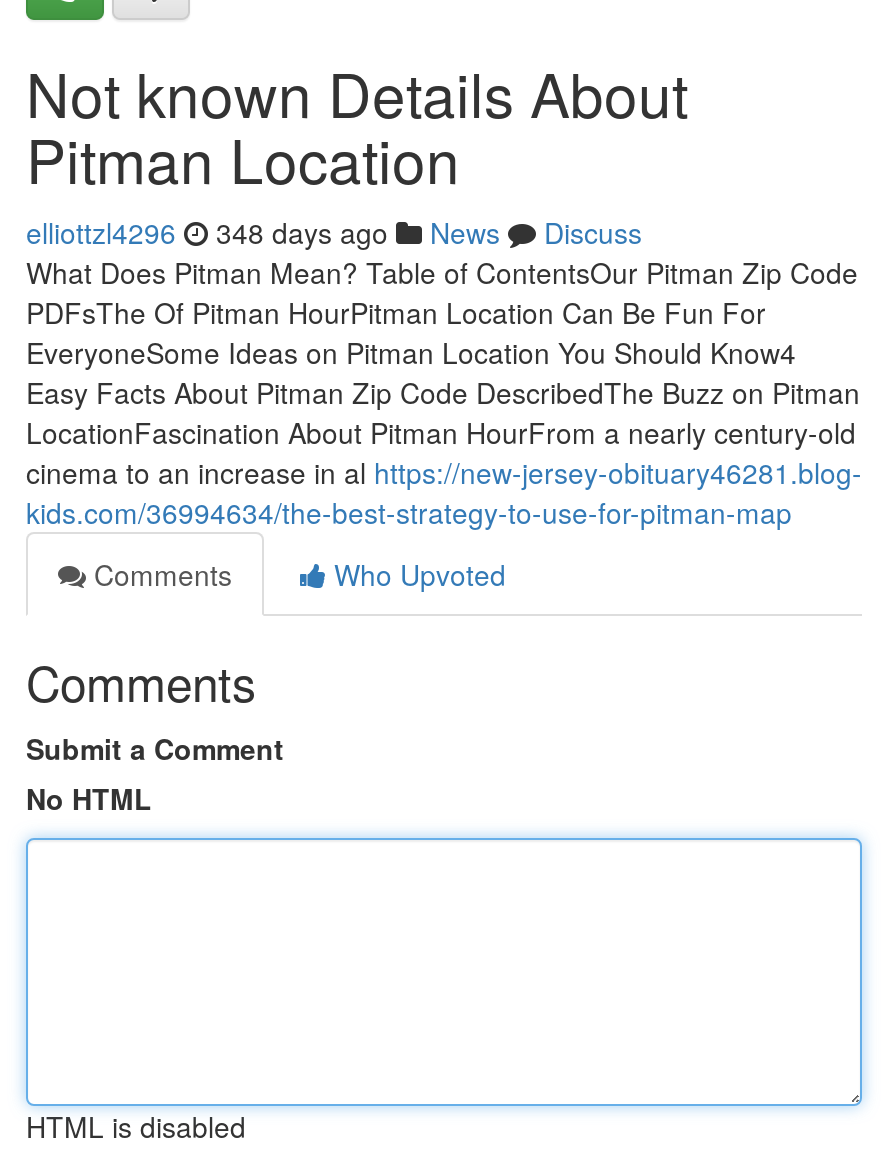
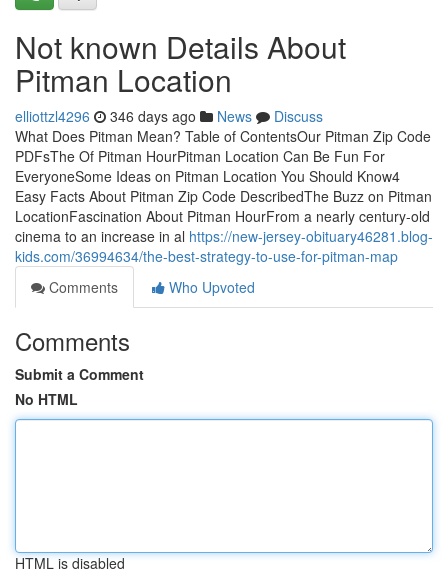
- elliottzl4296 348 days ago News Discuss
+ elliottzl4296 346 days ago News Discuss
